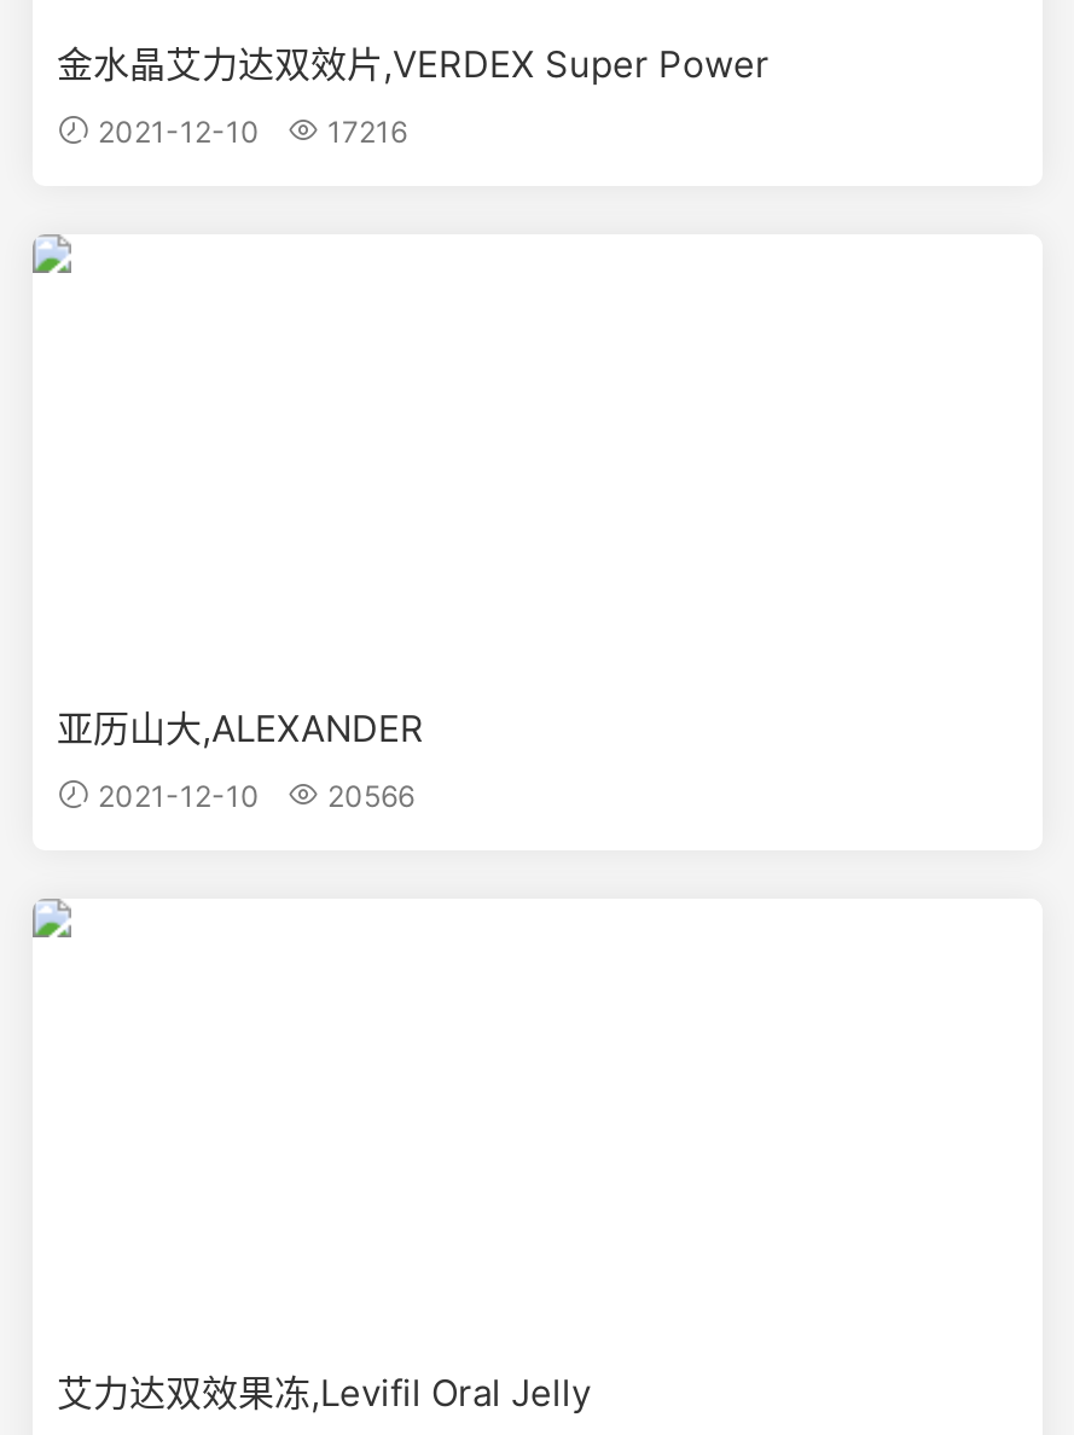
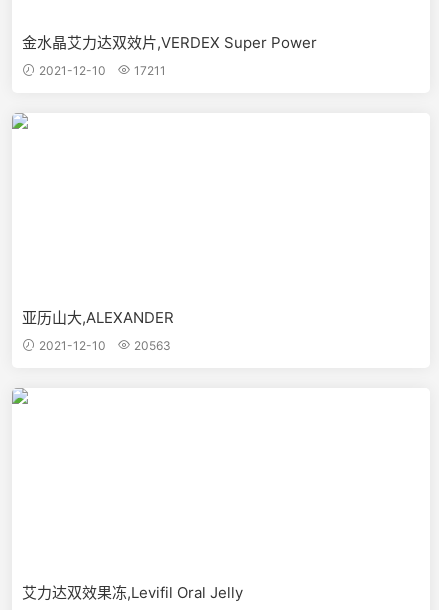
- 2021-12-10 17216
+ 2021-12-10 17211

- 2021-12-10 20566
+ 2021-12-10 20563
